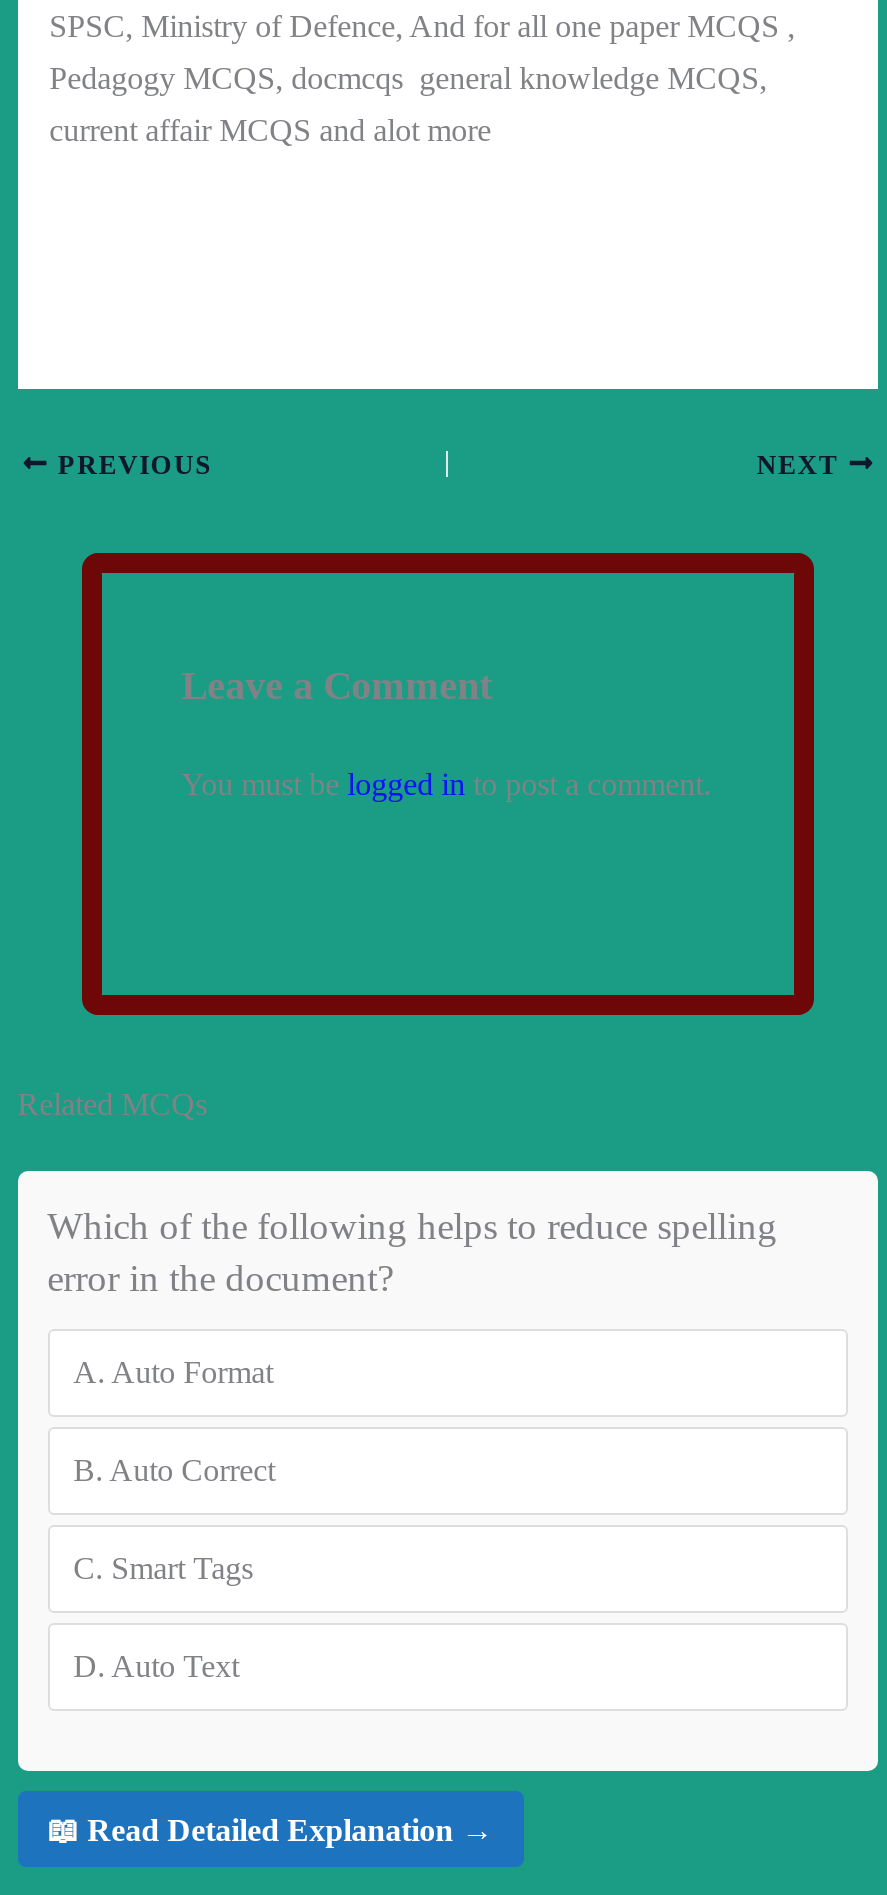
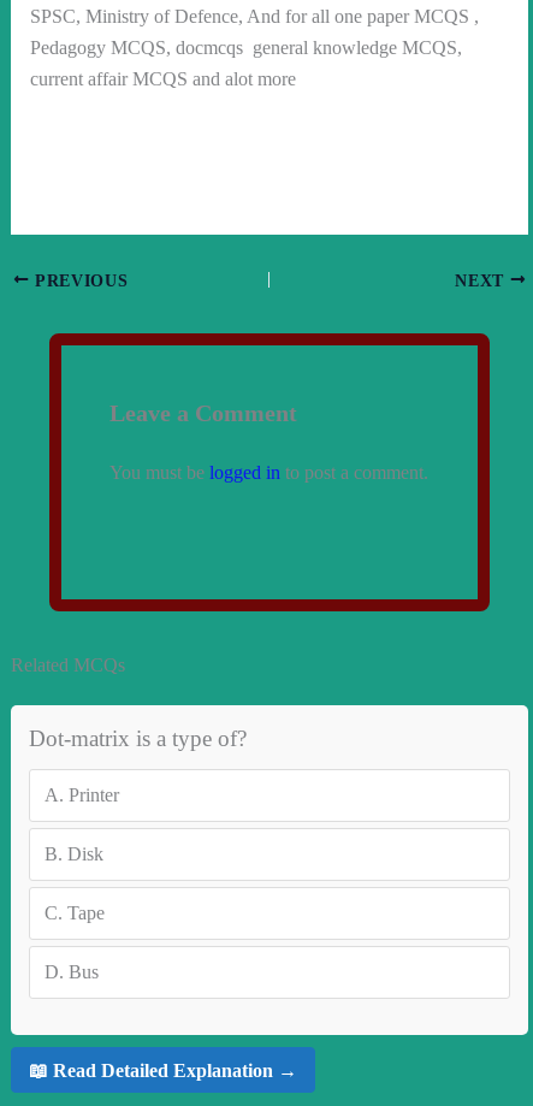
- Which of the following helps to reduce spelling
- error in the document?
+ Dot-matrix is a type of?

- A. Auto Format
+ A. Printer

- B. Auto Correct
+ B. Disk

- C. Smart Tags
+ C. Tape

- D. Auto Text
+ D. Bus
